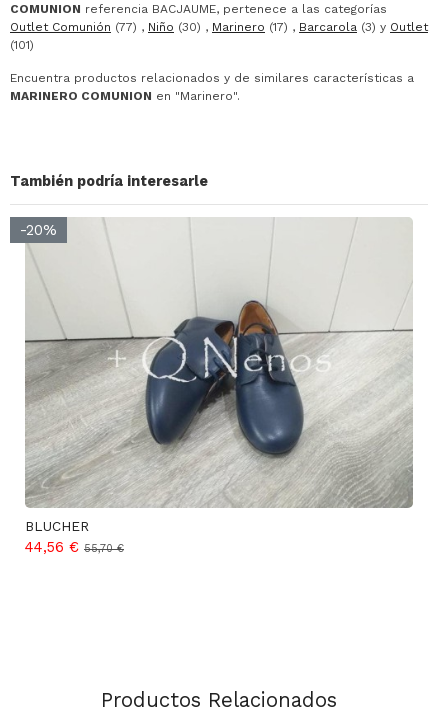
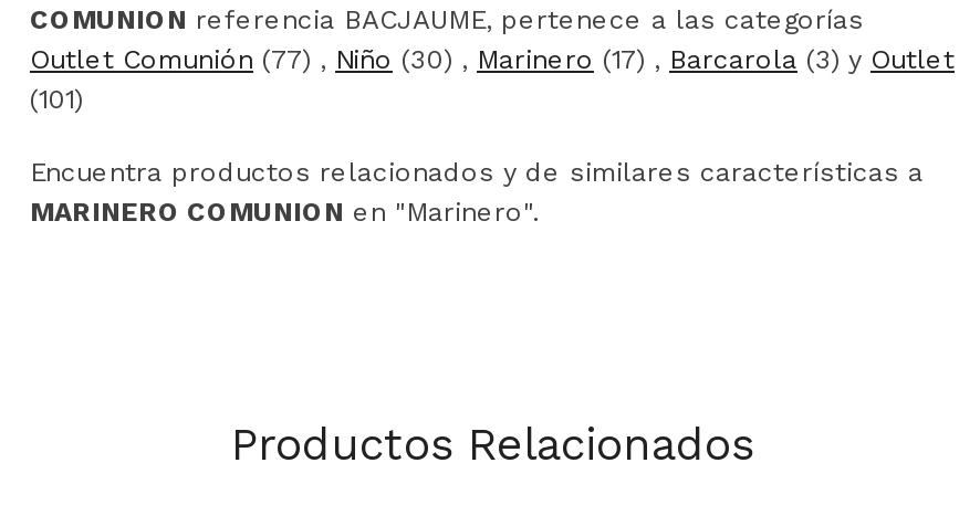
- [image]
- También podría interesarle
- -20%

- BLUCHER
- 44,56 €55,70 €
